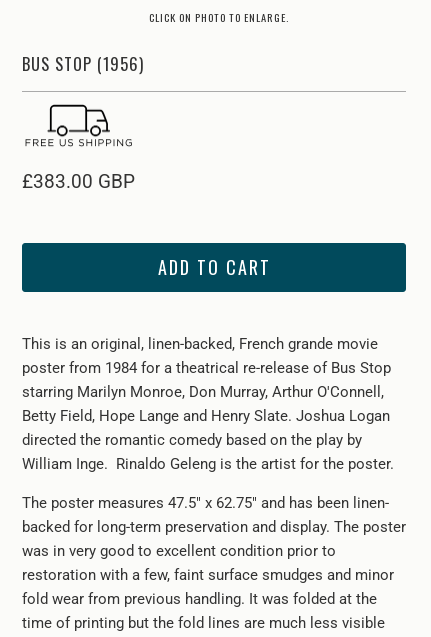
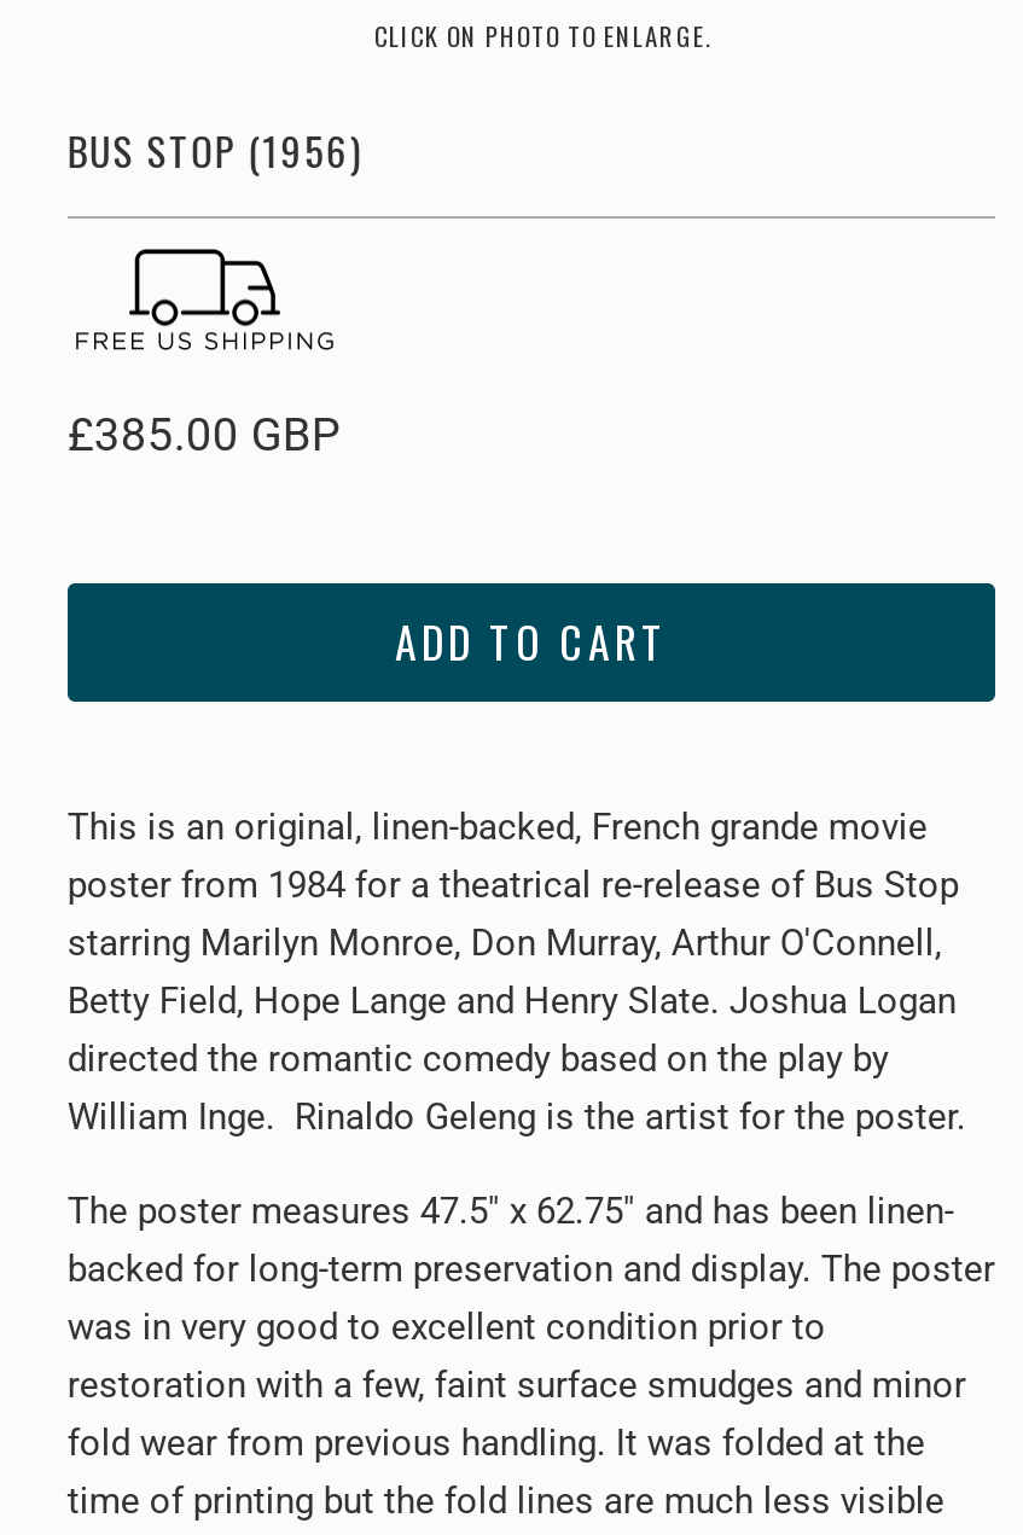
- £383.00 GBP
+ £385.00 GBP
